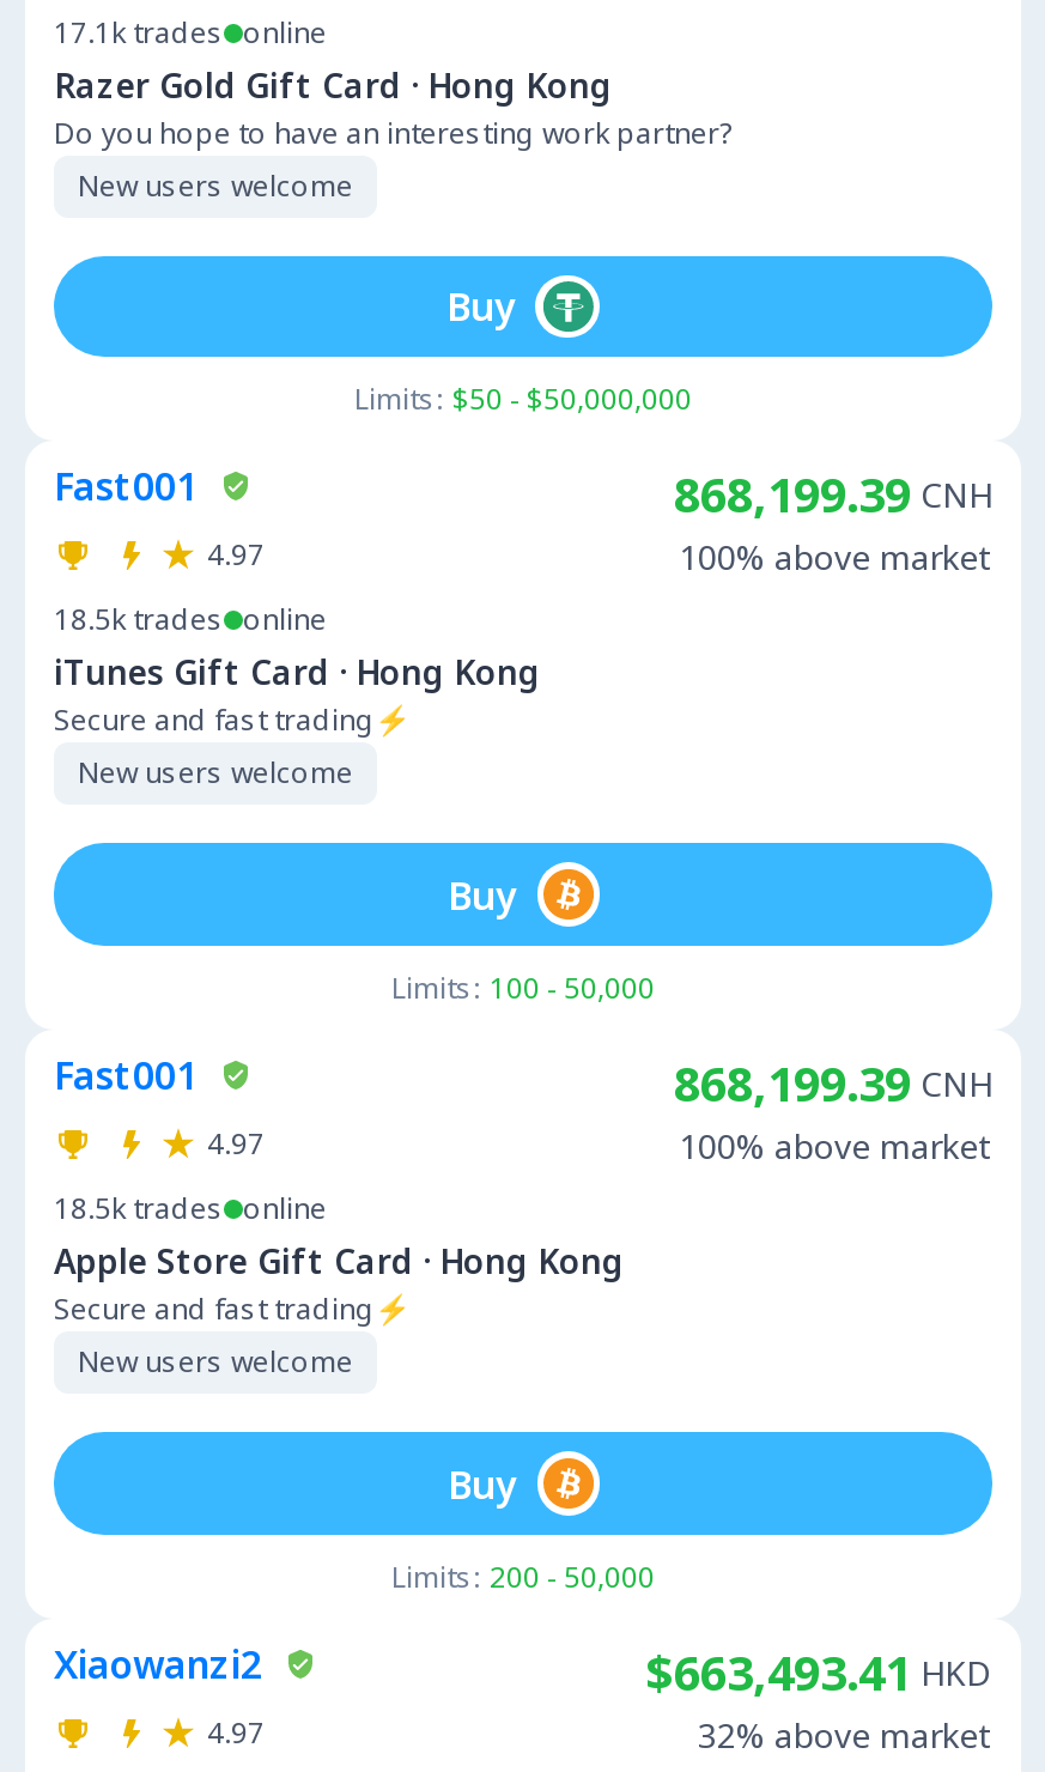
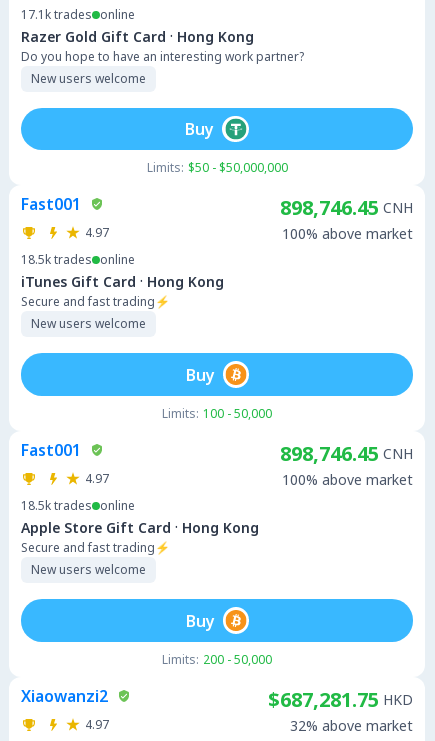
- 868,199.39 CNH
+ 898,746.45 CNH

- 868,199.39 CNH
+ 898,746.45 CNH

- $663,493.41 HKD
+ $687,281.75 HKD
